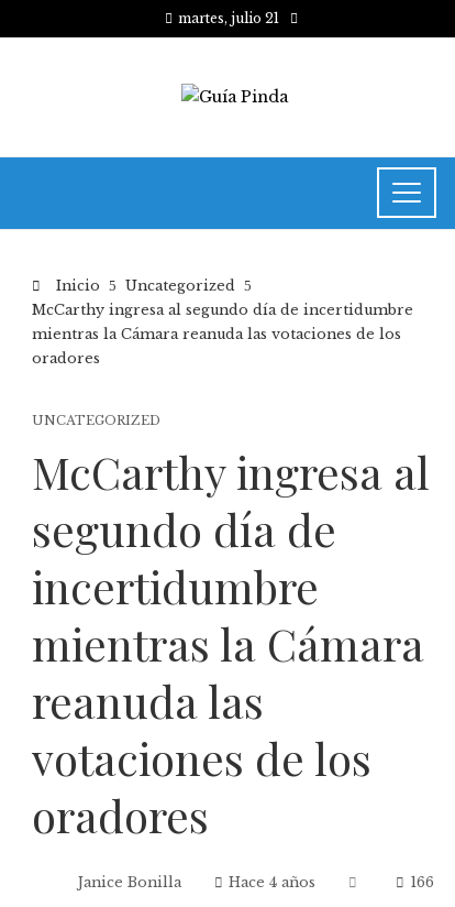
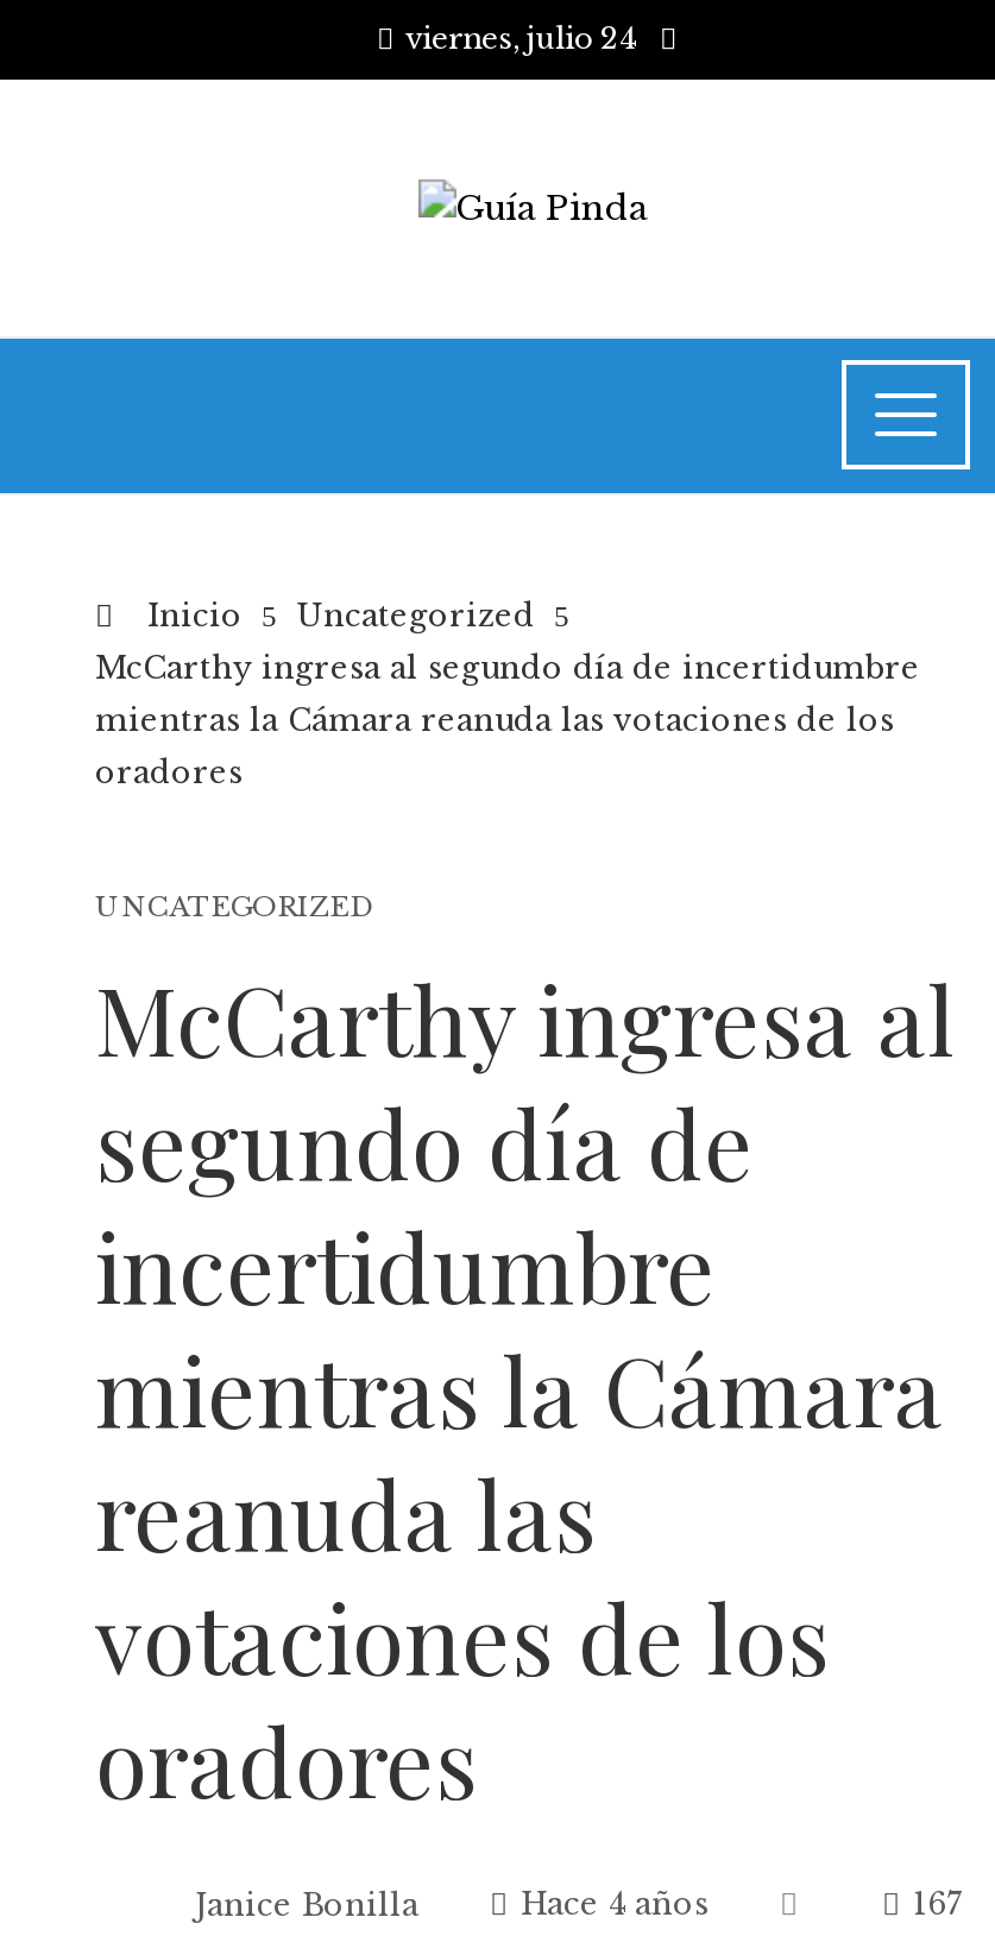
- martes, julio 21
+ viernes, julio 24

- 166
+ 167
